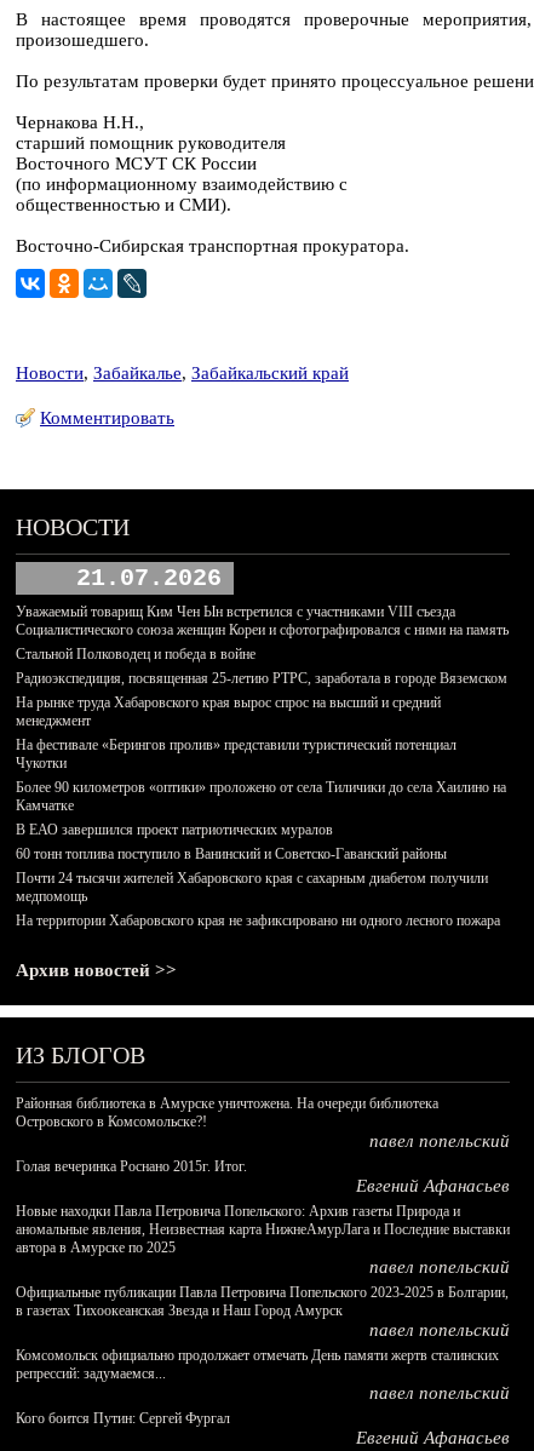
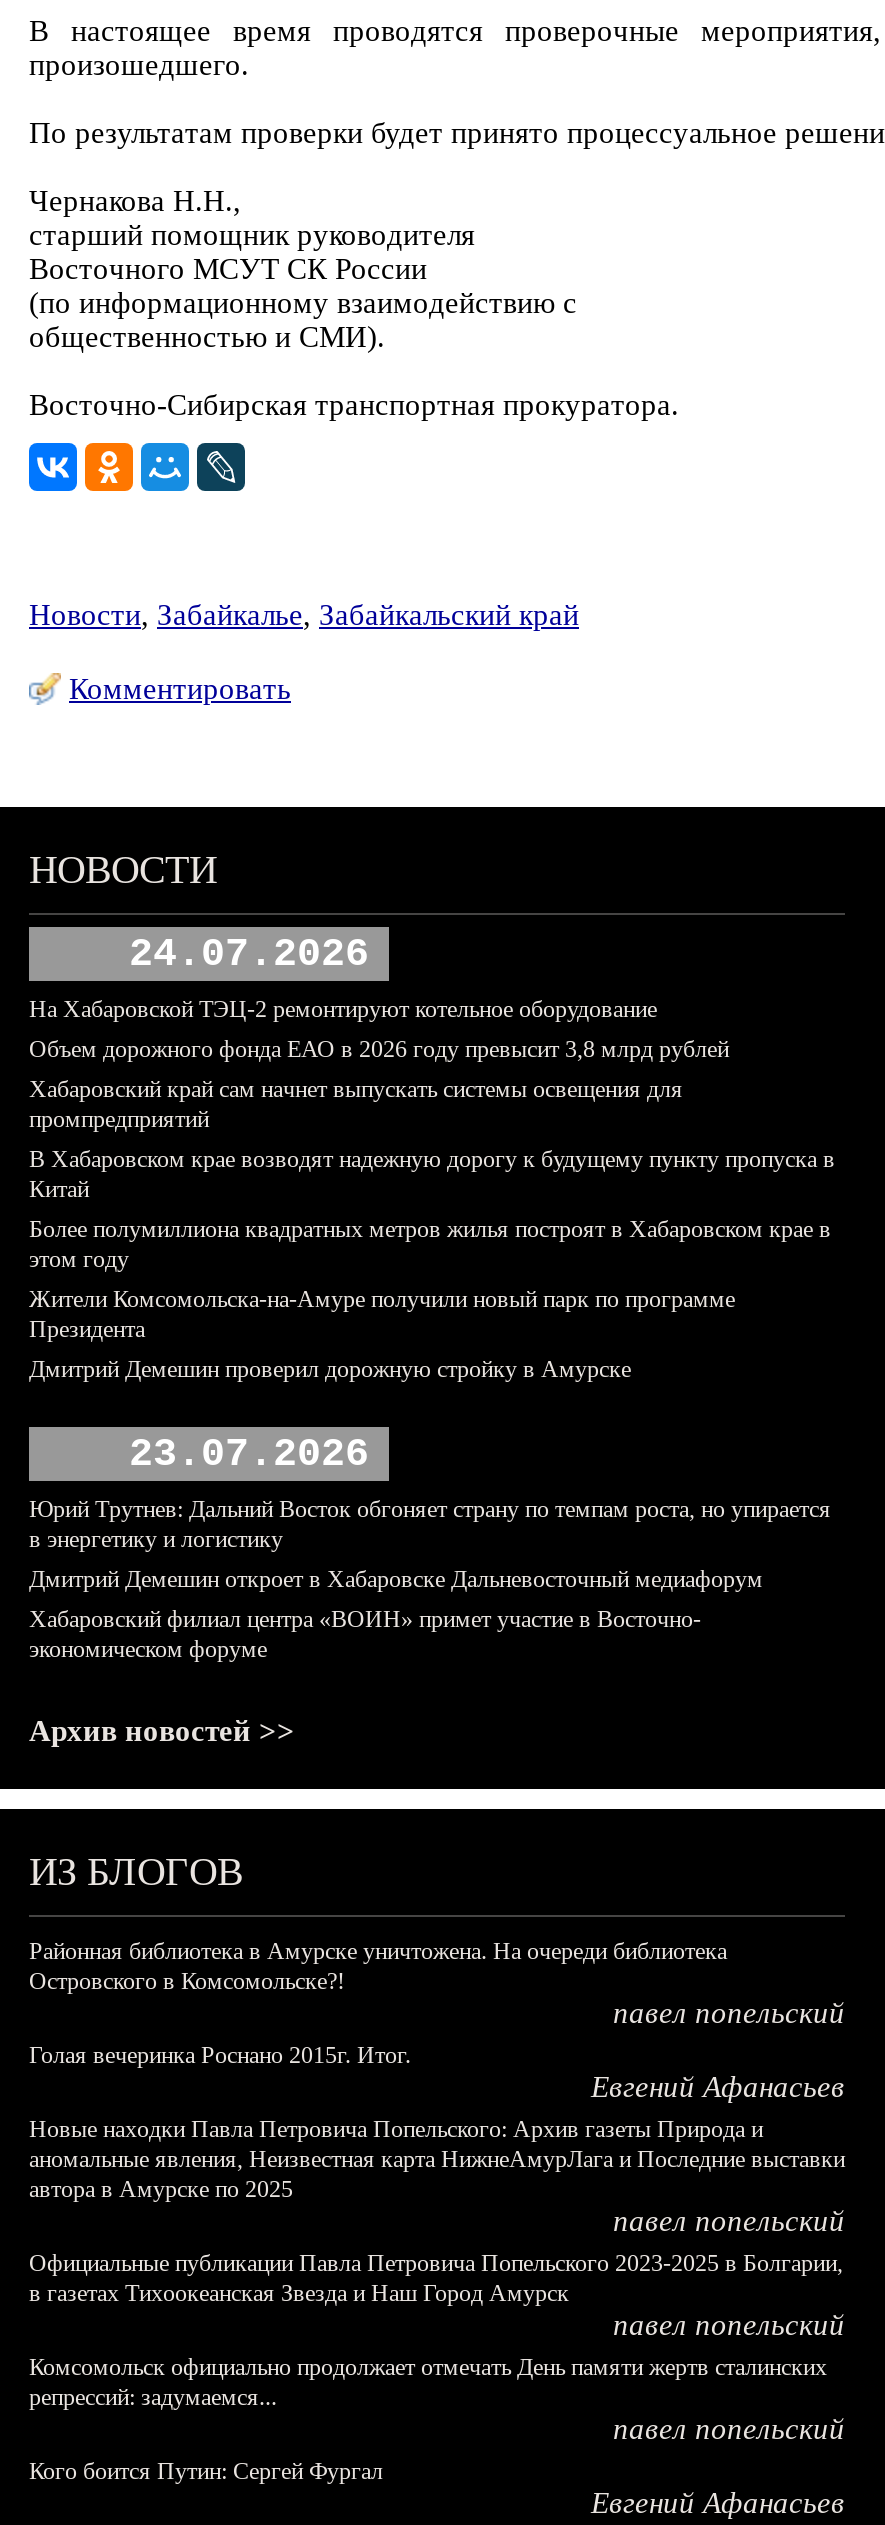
- 21.07.2026
- Уважаемый товарищ Ким Чен Ын встретился с участниками VIII съезда
- Социалистического союза женщин Кореи и сфотографировался с ними на память
- Стальной Полководец и победа в войне
- Радиоэкспедиция, посвященная 25-летию РТРС, заработала в городе Вяземском
- На рынке труда Хабаровского края вырос спрос на высший и средний
- менеджмент
- На фестивале «Берингов пролив» представили туристический потенциал
- Чукотки
- Более 90 километров «оптики» проложено от села Тиличики до села Хаилино на
- Камчатке
- В ЕАО завершился проект патриотических муралов
- 60 тонн топлива поступило в Ванинский и Советско-Гаванский районы
- Почти 24 тысячи жителей Хабаровского края с сахарным диабетом получили
- медпомощь
- На территории Хабаровского края не зафиксировано ни одного лесного пожара
+ 24.07.2026
+ На Хабаровской ТЭЦ-2 ремонтируют котельное оборудование
+ Объем дорожного фонда ЕАО в 2026 году превысит 3,8 млрд рублей
+ Хабаровский край сам начнет выпускать системы освещения для
+ промпредприятий
+ В Хабаровском крае возводят надежную дорогу к будущему пункту пропуска в
+ Китай
+ Более полумиллиона квадратных метров жилья построят в Хабаровском крае в
+ этом году
+ Жители Комсомольска-на-Амуре получили новый парк по программе
+ Президента
+ Дмитрий Демешин проверил дорожную стройку в Амурске
+ 23.07.2026
+ Юрий Трутнев: Дальний Восток обгоняет страну по темпам роста, но упирается
+ в энергетику и логистику
+ Дмитрий Демешин откроет в Хабаровске Дальневосточный медиафорум
+ Хабаровский филиал центра «ВОИН» примет участие в Восточно-
+ экономическом форуме
